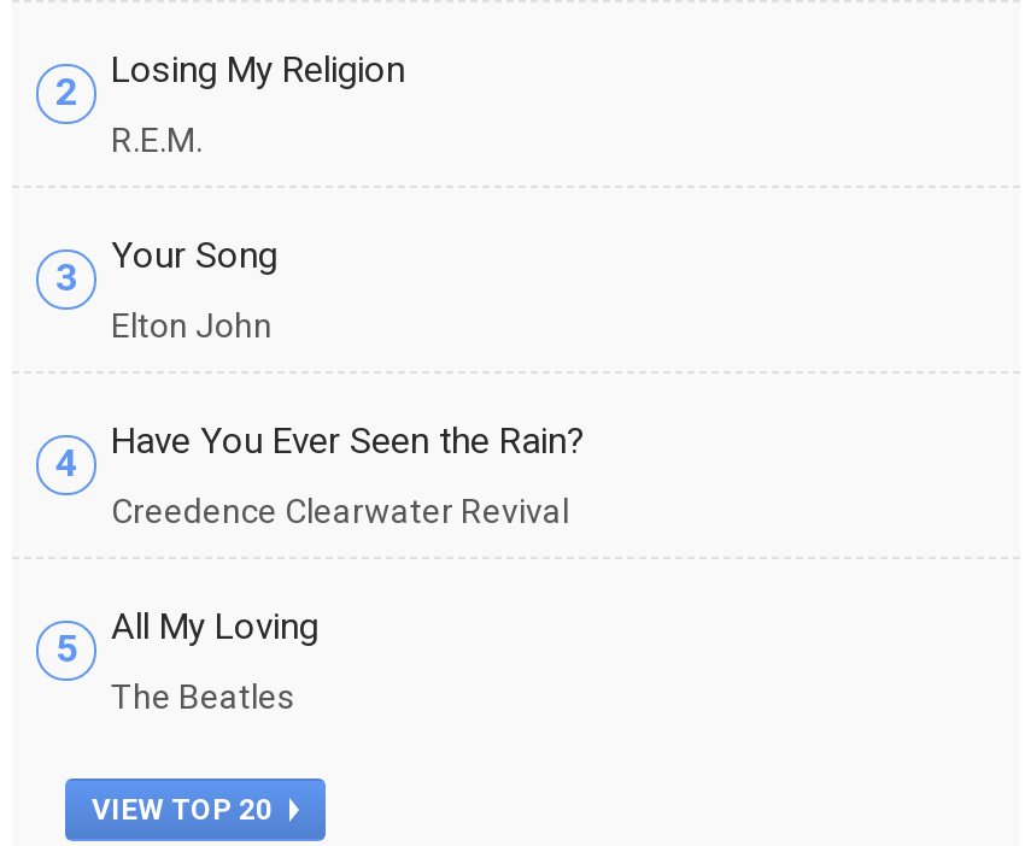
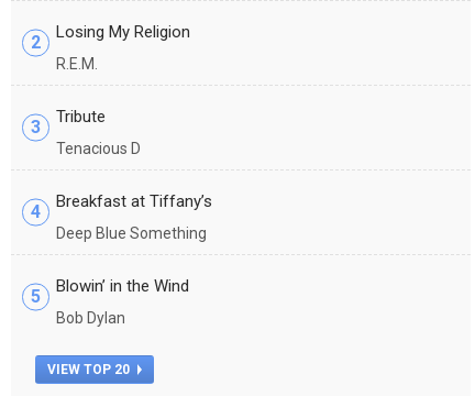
- Your Song
+ Tribute

- Elton John
+ Tenacious D

- Have You Ever Seen the Rain?
+ Breakfast at Tiffany’s

- Creedence Clearwater Revival
+ Deep Blue Something

- All My Loving
+ Blowin’ in the Wind

- The Beatles
+ Bob Dylan
